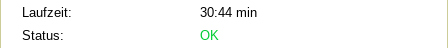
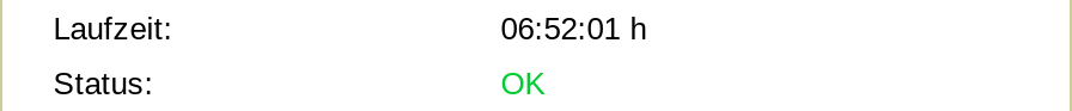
- 30:44 min
+ 06:52:01 h
